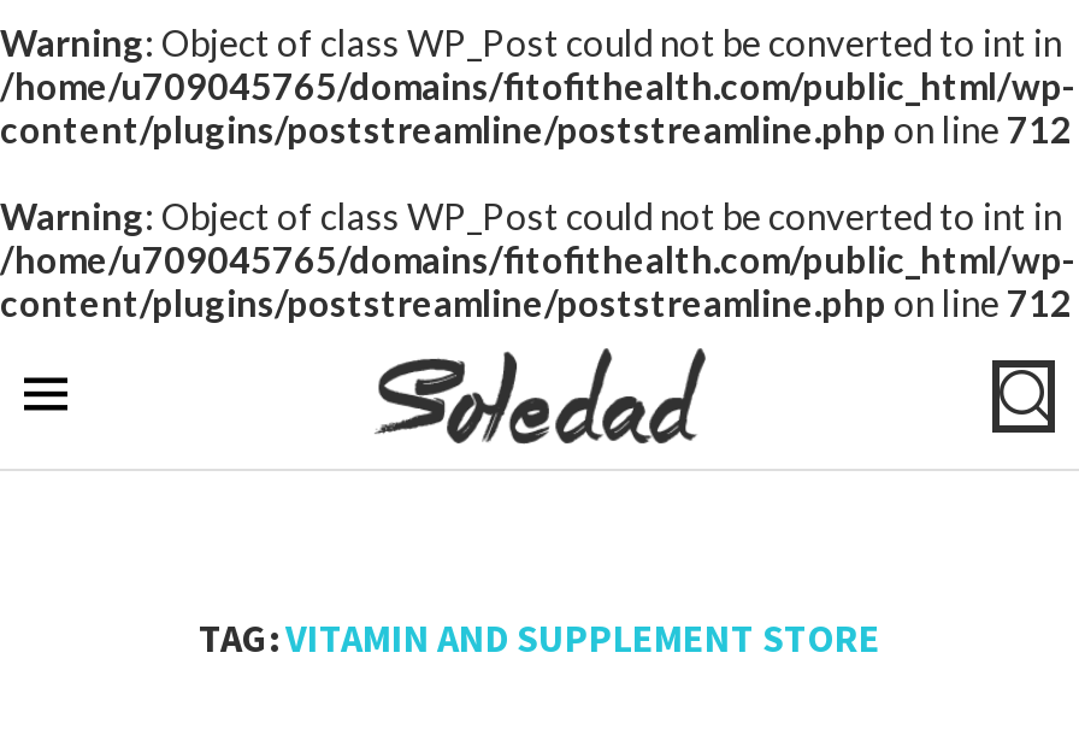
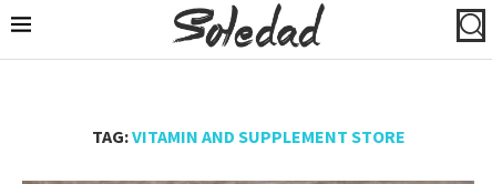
- Warning: Object of class WP_Post could not be converted to int in
- /home/u709045765/domains/fitofithealth.com/public_html/wp-
- content/plugins/poststreamline/poststreamline.php on line 712
- Warning: Object of class WP_Post could not be converted to int in
- /home/u709045765/domains/fitofithealth.com/public_html/wp-
- content/plugins/poststreamline/poststreamline.php on line 712
